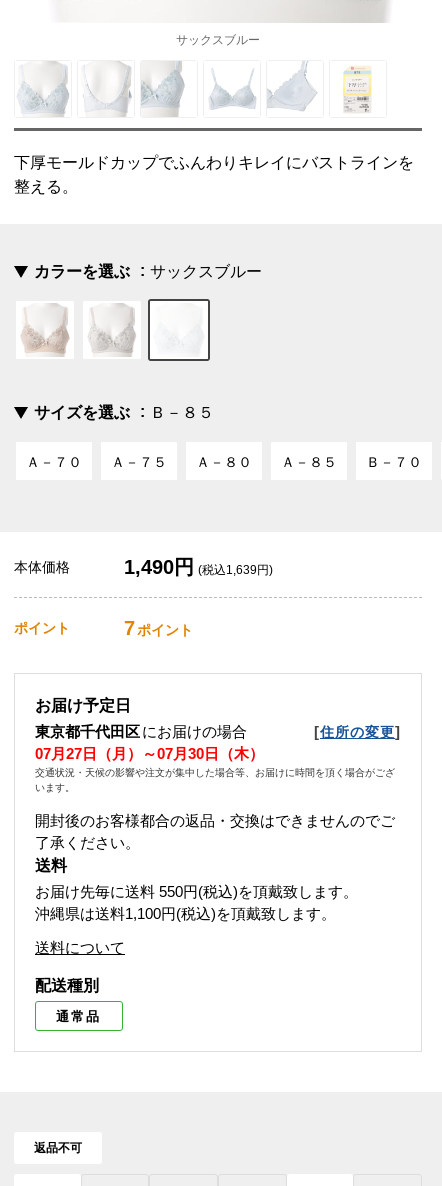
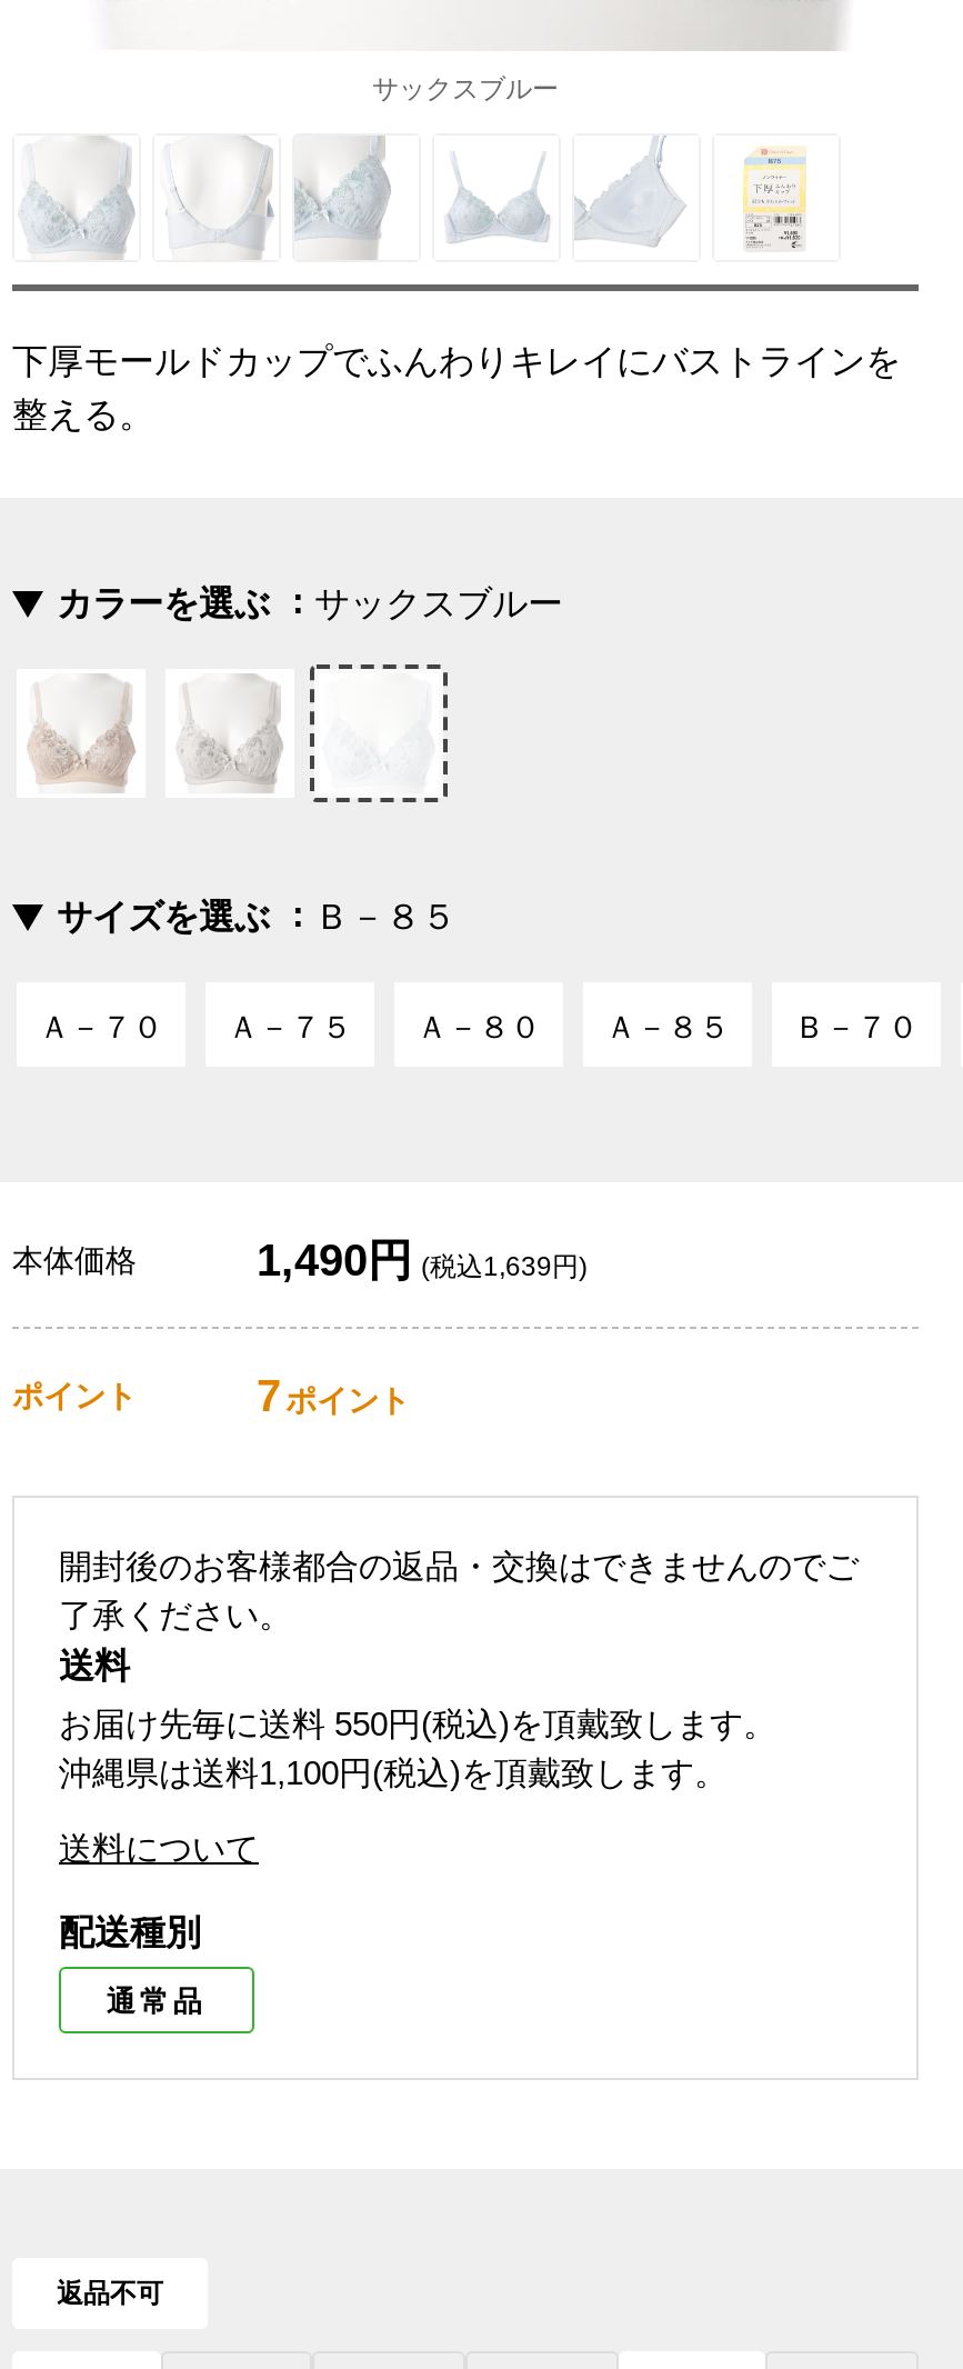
- お届け予定日
- 東京都千代田区 にお届けの場合
- [住所の変更]
- 07月27日（月）～07月30日（木）
- 交通状況・天候の影響や注文が集中した場合等、お届けに時間を頂く場合がござ
- います。
